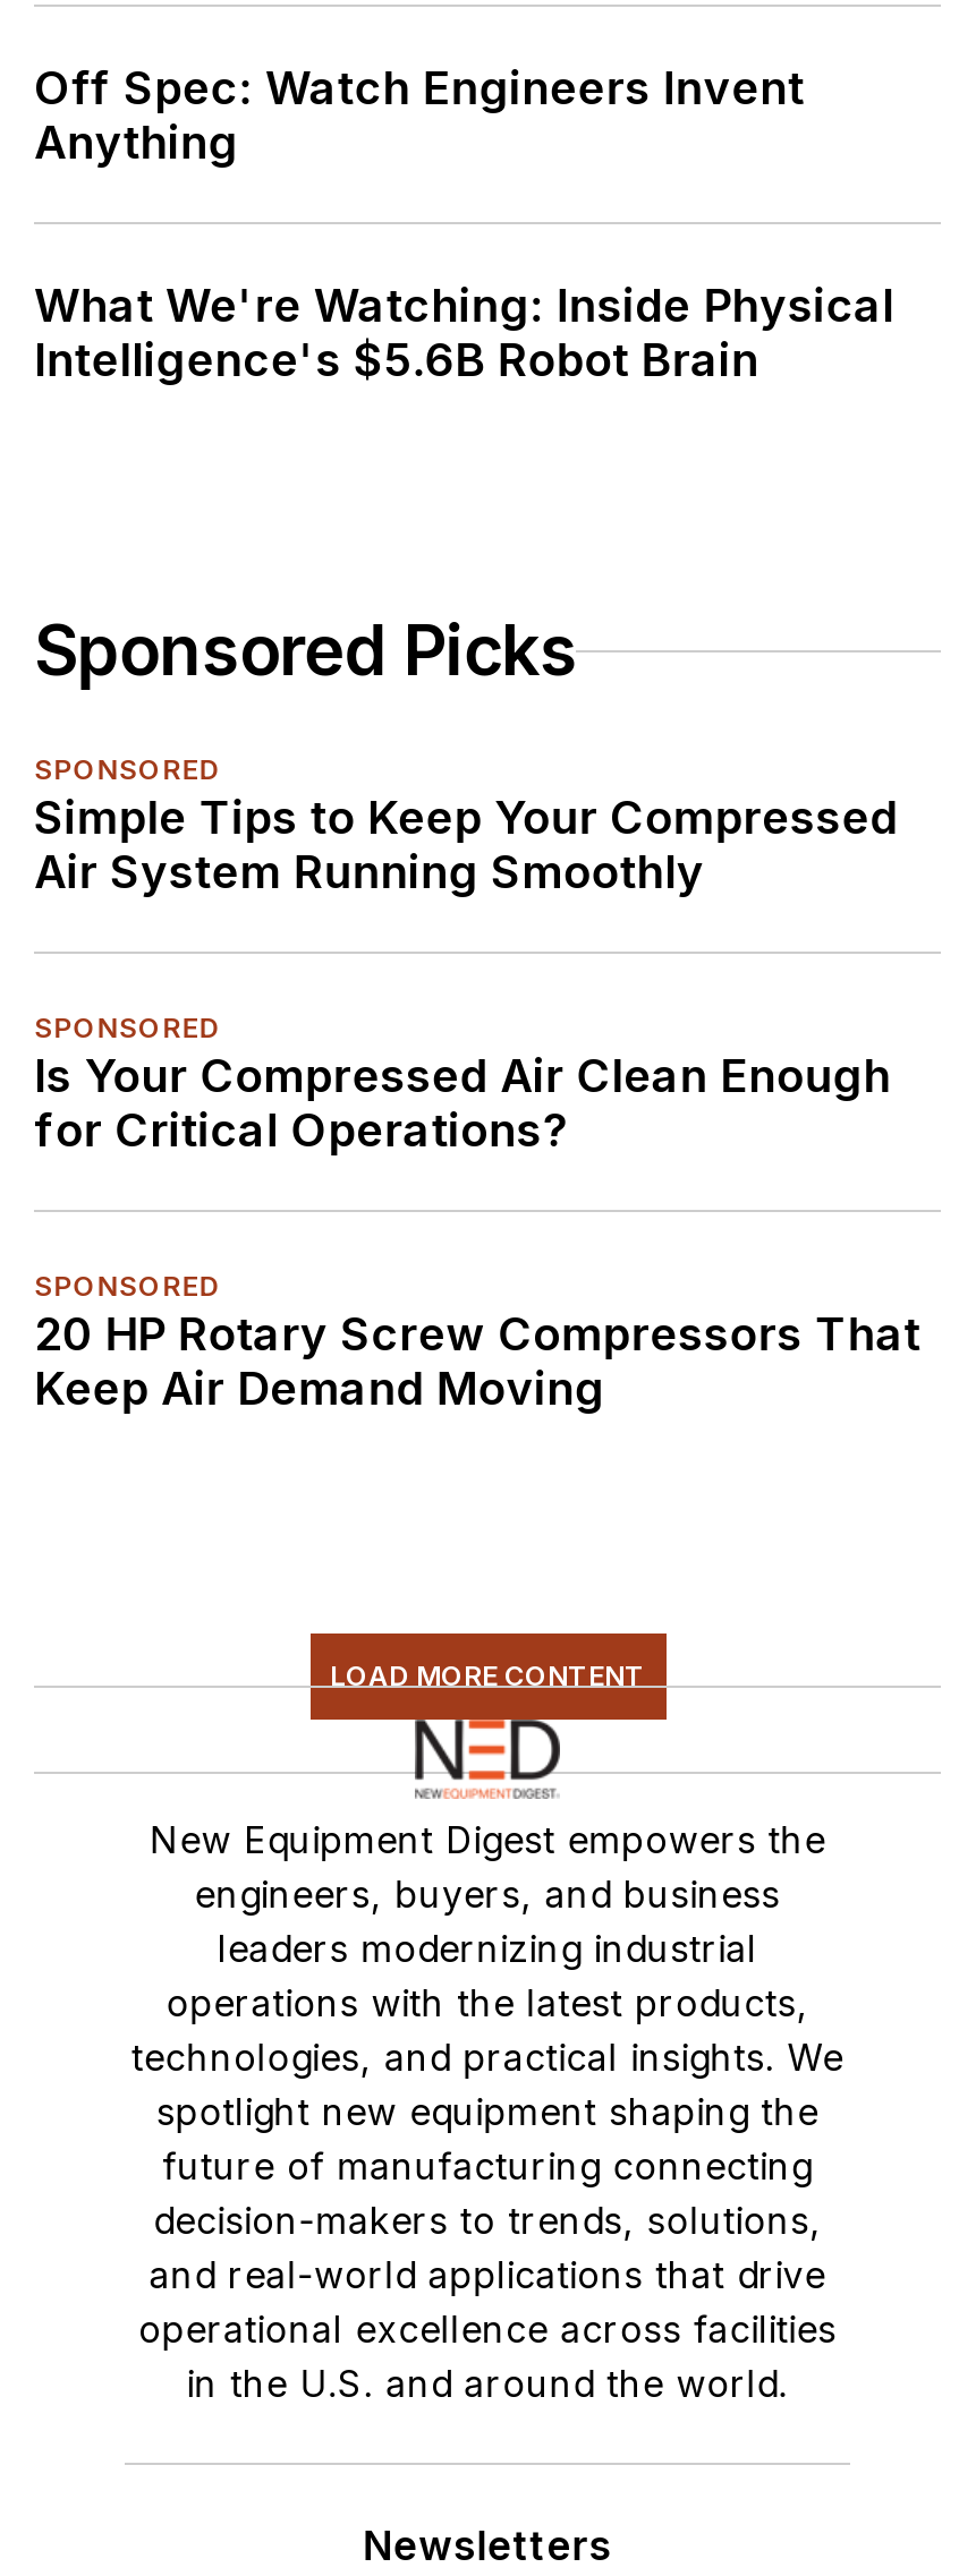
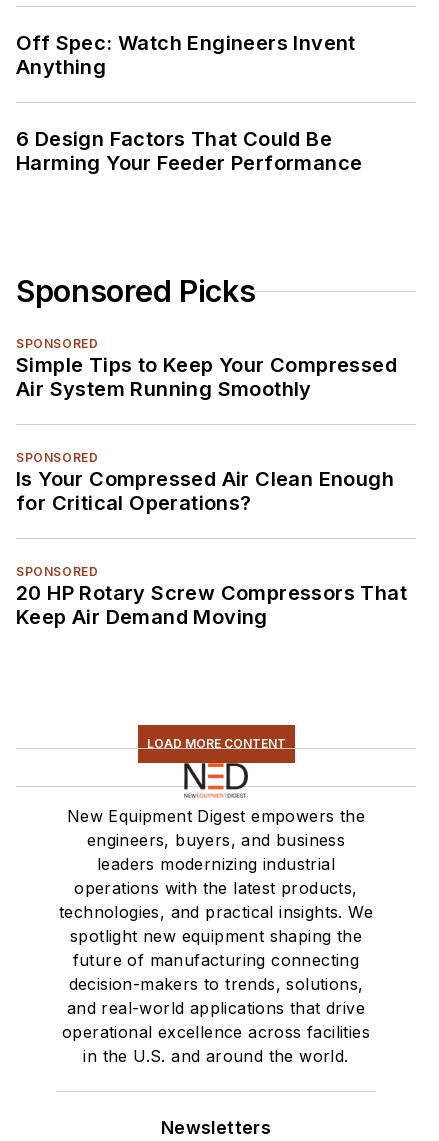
- What We're Watching: Inside Physical
- Intelligence's $5.6B Robot Brain
+ 6 Design Factors That Could Be
+ Harming Your Feeder Performance
